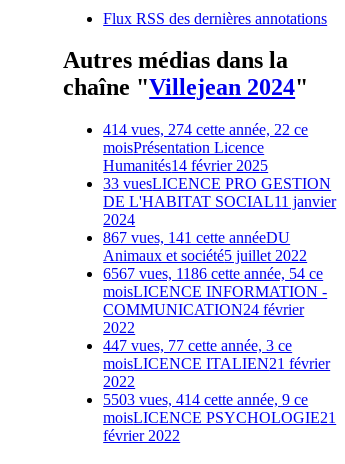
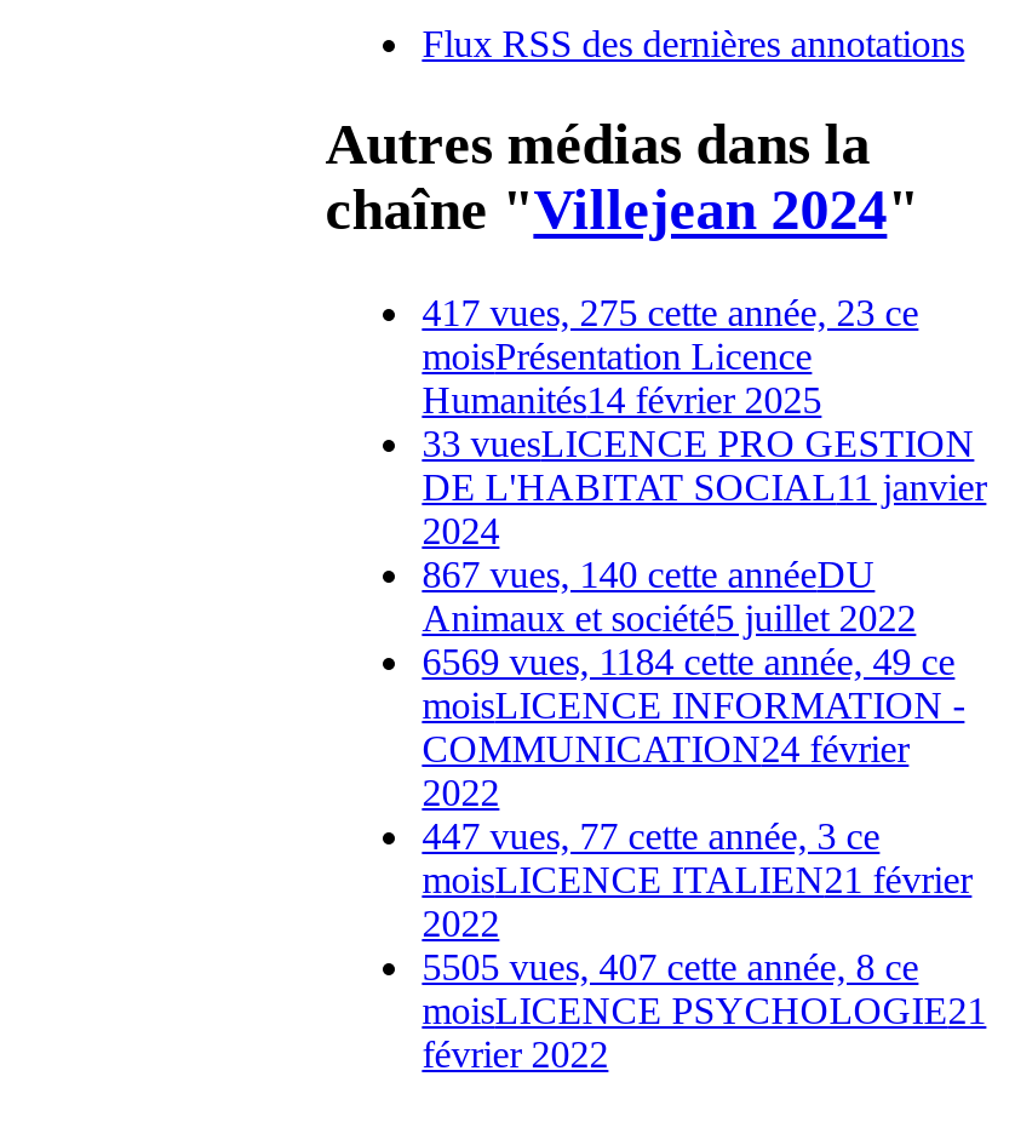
- 414 vues, 274 cette année, 22 ce
+ 417 vues, 275 cette année, 23 ce

- 867 vues, 141 cette annéeDU
+ 867 vues, 140 cette annéeDU

- 6567 vues, 1186 cette année, 54 ce
+ 6569 vues, 1184 cette année, 49 ce

- 5503 vues, 414 cette année, 9 ce
+ 5505 vues, 407 cette année, 8 ce
